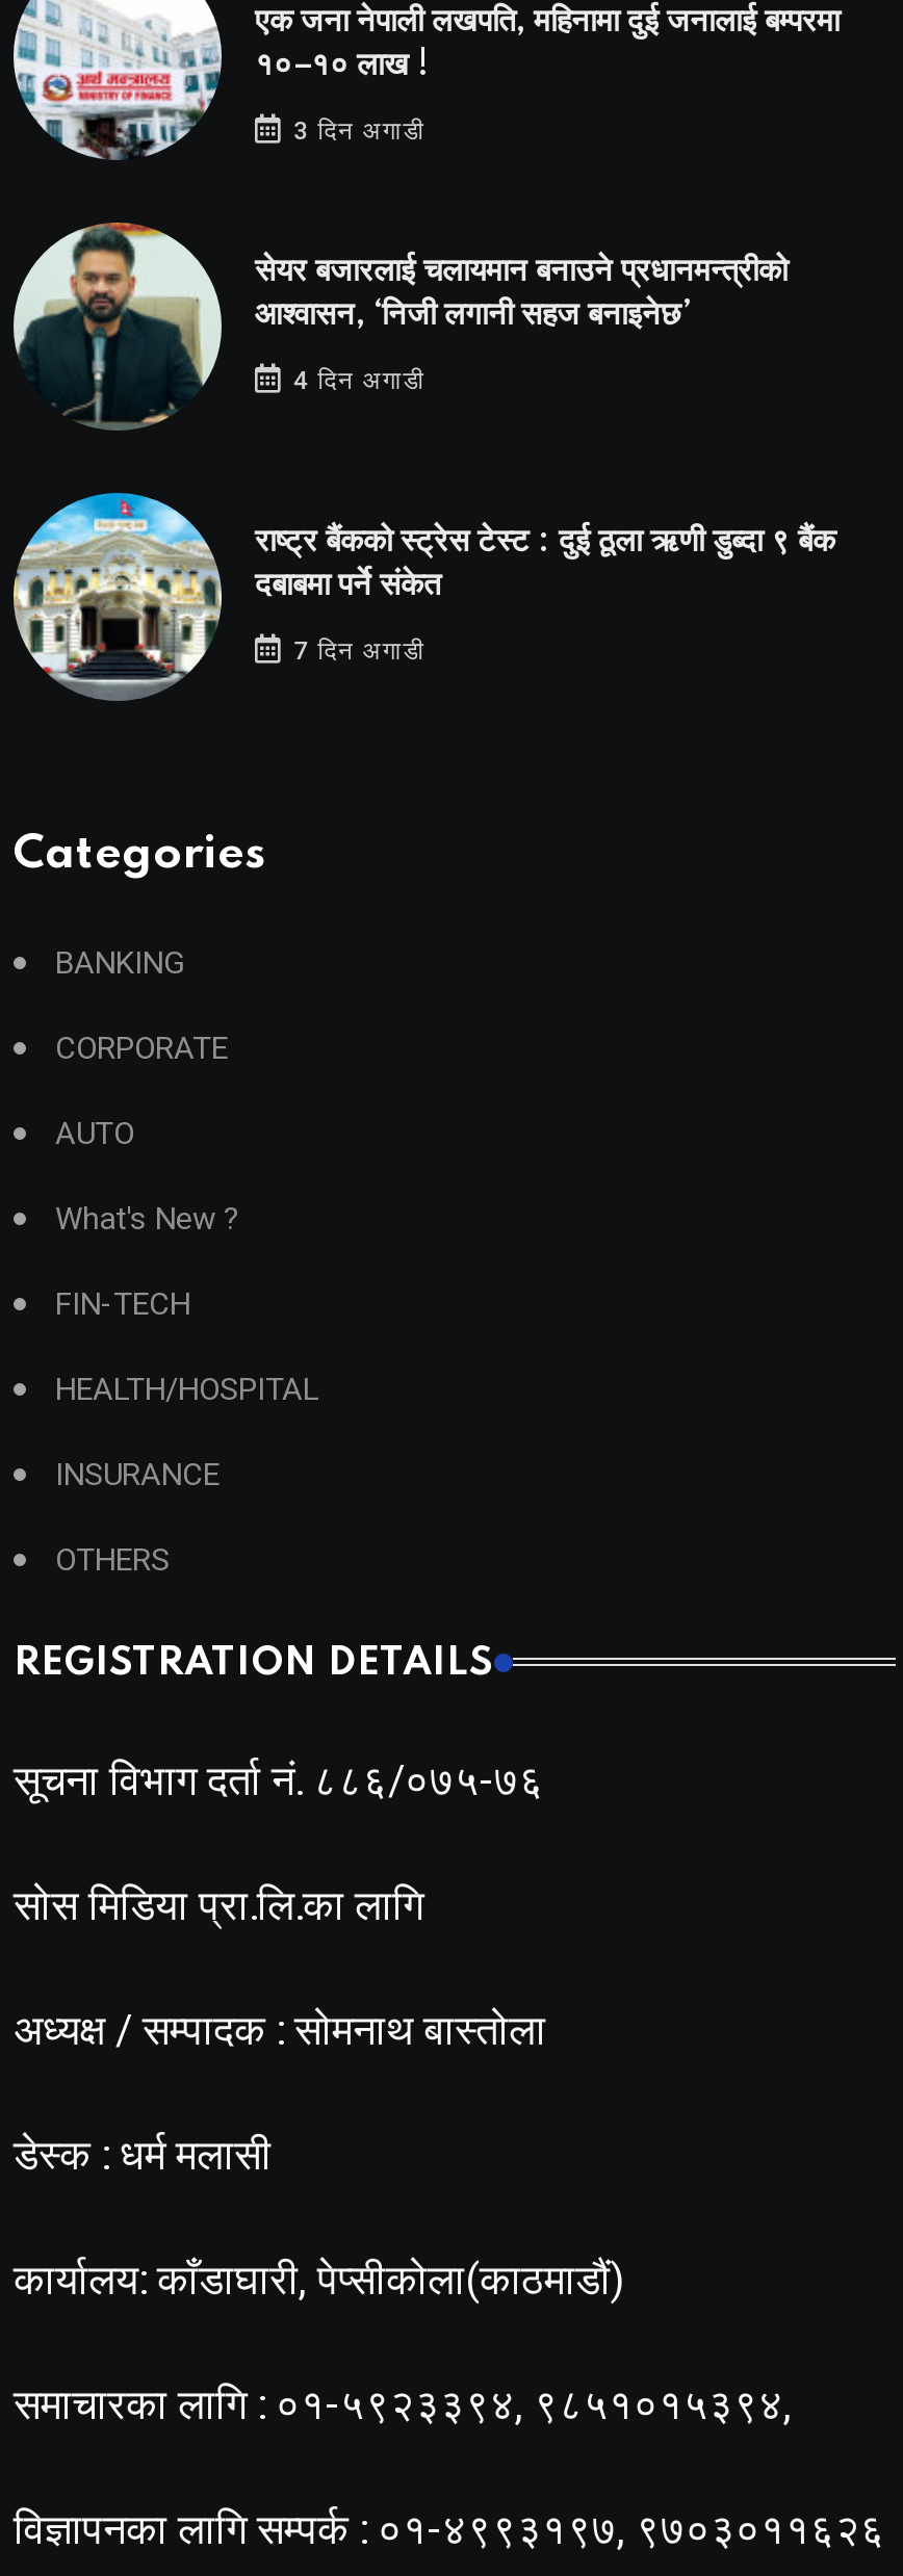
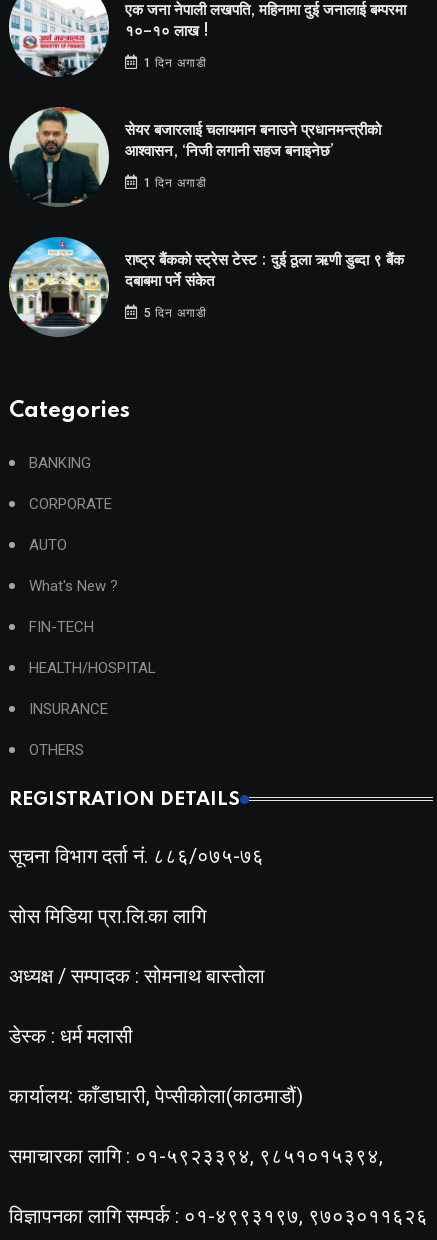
- 3 दिन अगाडी
+ 1 दिन अगाडी

- 4 दिन अगाडी
+ 1 दिन अगाडी

- 7 दिन अगाडी
+ 5 दिन अगाडी
